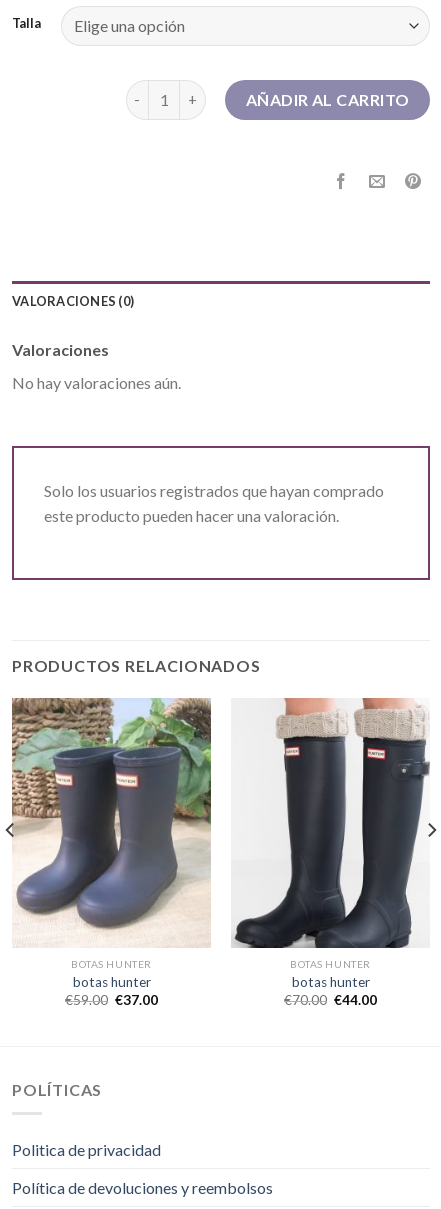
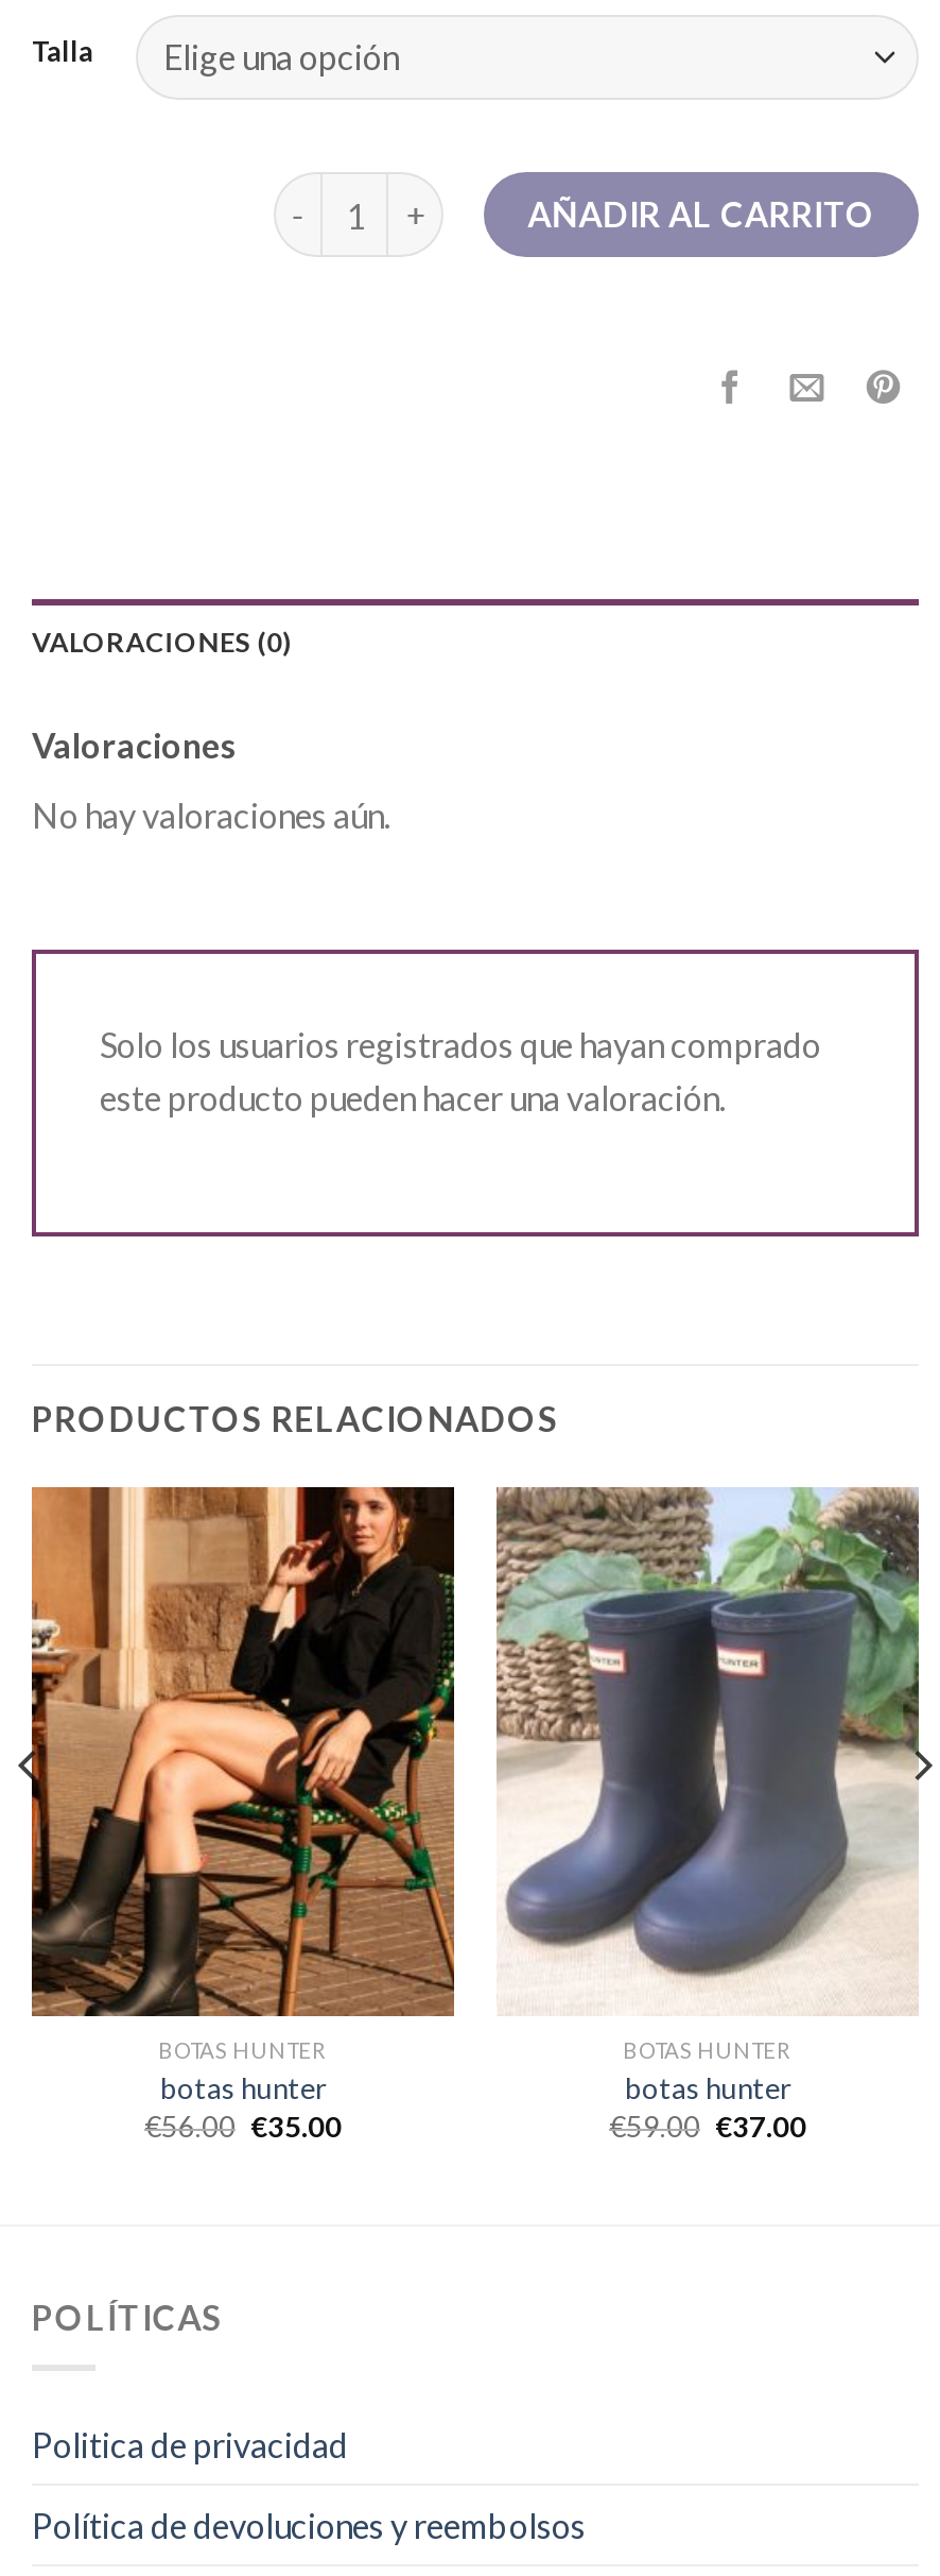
- [image]
+ [image]

- [image]
+ [image]

- €59.00 €37.00
+ €56.00 €35.00

- €70.00 €44.00
+ €59.00 €37.00
